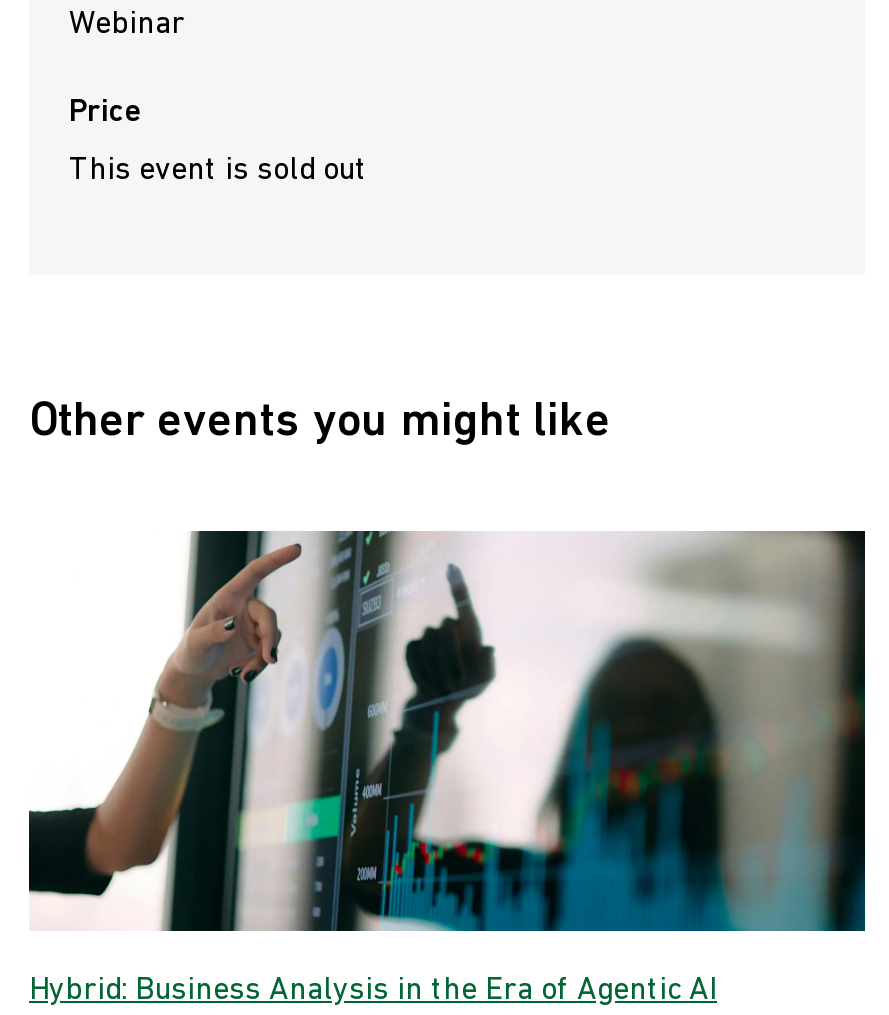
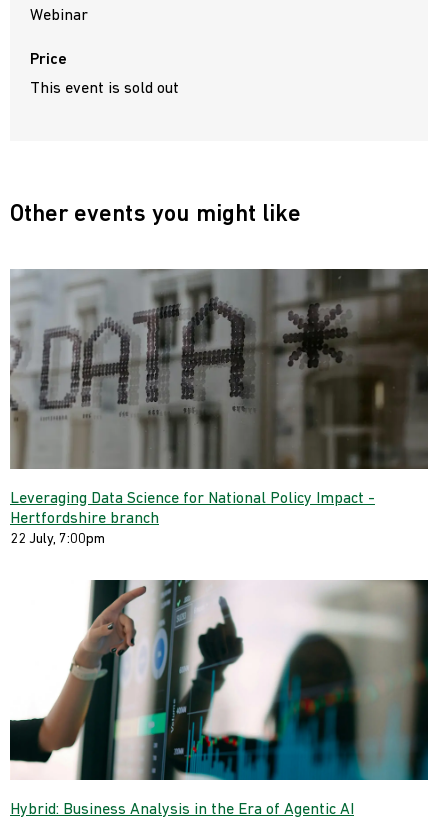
+ [image]
+ Leveraging Data Science for National Policy Impact -
+ Hertfordshire branch
+ 22 July, 7:00pm
